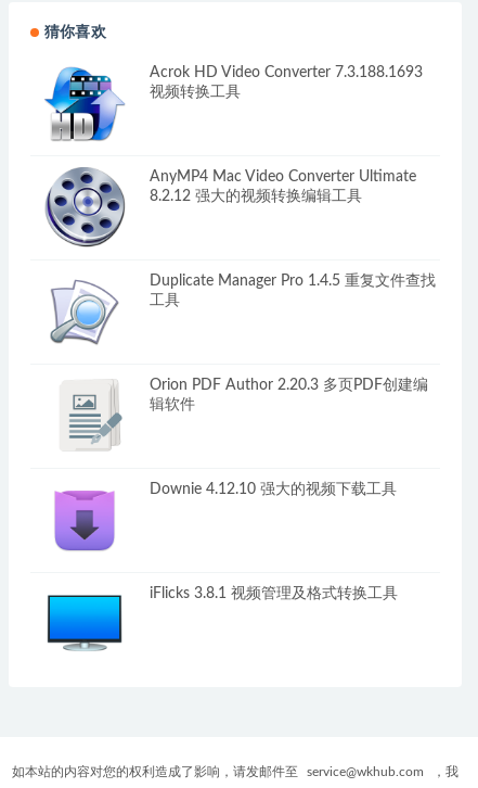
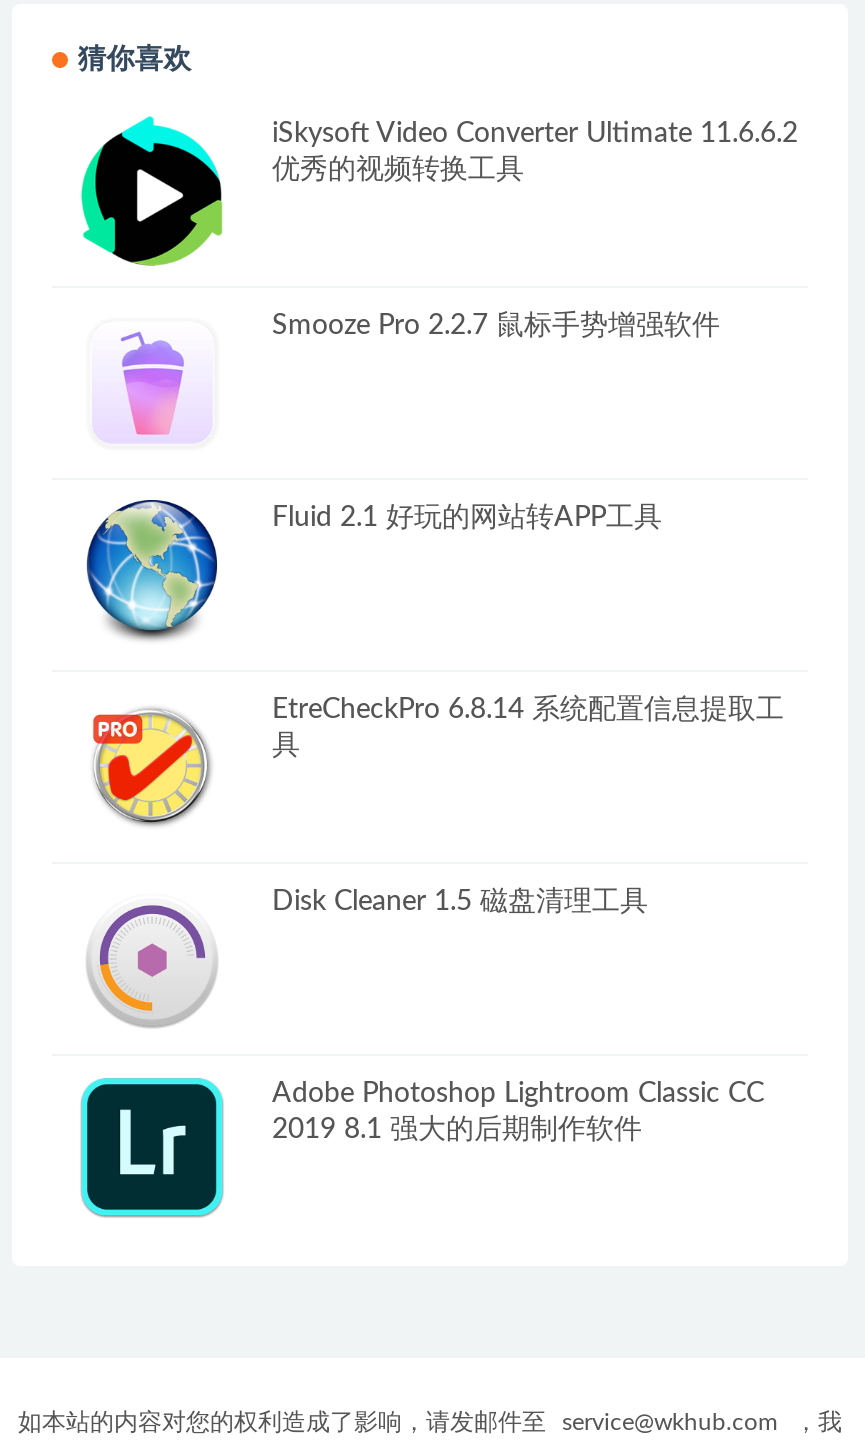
- [image]
- Acrok HD Video Converter 7.3.188.1693
- 视频转换工具
+ [image]
+ iSkysoft Video Converter Ultimate 11.6.6.2
+ 优秀的视频转换工具

- [image]
- AnyMP4 Mac Video Converter Ultimate
- 8.2.12 强大的视频转换编辑工具
+ [image]
+ Smooze Pro 2.2.7 鼠标手势增强软件

- [image]
- Duplicate Manager Pro 1.4.5 重复文件查找
- 工具
+ [image]
+ Fluid 2.1 好玩的网站转APP工具

- [image]
- Orion PDF Author 2.20.3 多页PDF创建编
- 辑软件
+ [image]
+ EtreCheckPro 6.8.14 系统配置信息提取工
+ 具

- [image]
- Downie 4.12.10 强大的视频下载工具
+ [image]
+ Disk Cleaner 1.5 磁盘清理工具

- [image]
- iFlicks 3.8.1 视频管理及格式转换工具
+ [image]
+ Adobe Photoshop Lightroom Classic CC
+ 2019 8.1 强大的后期制作软件
